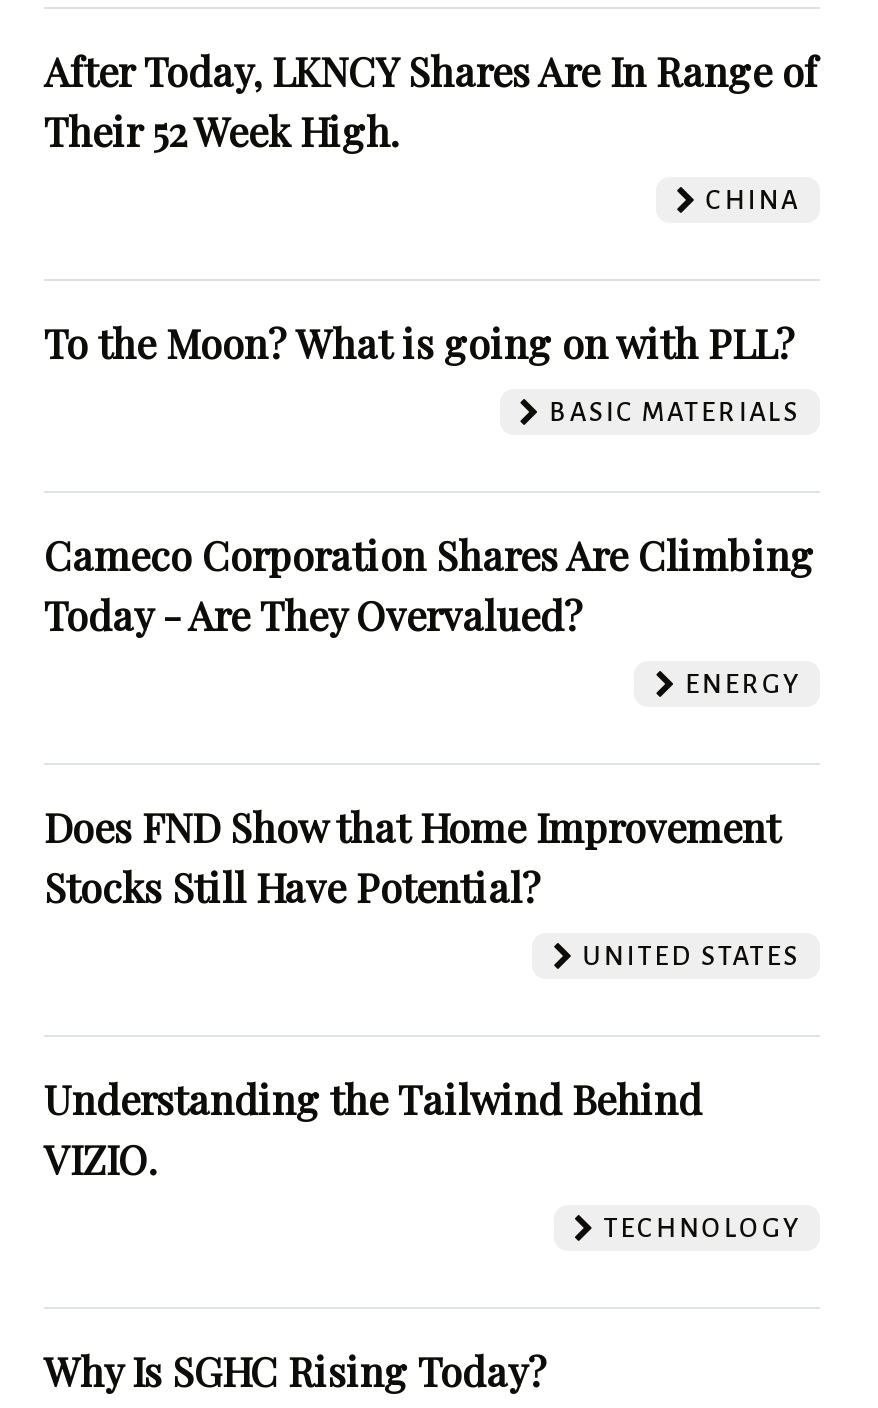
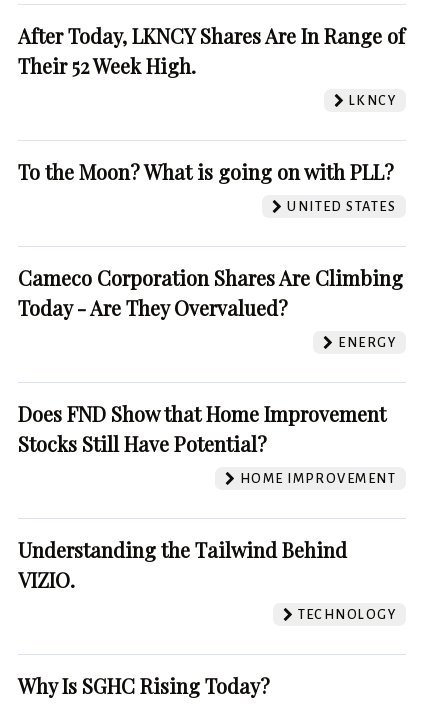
- CHINA
+ LKNCY

- BASIC MATERIALS

+ HOME IMPROVEMENT

moved up: UNITED STATES
